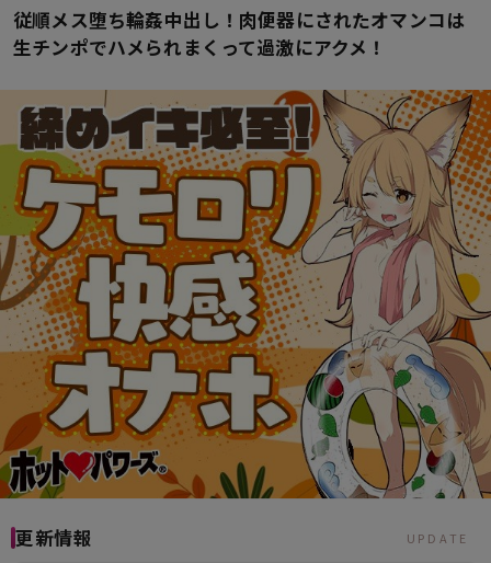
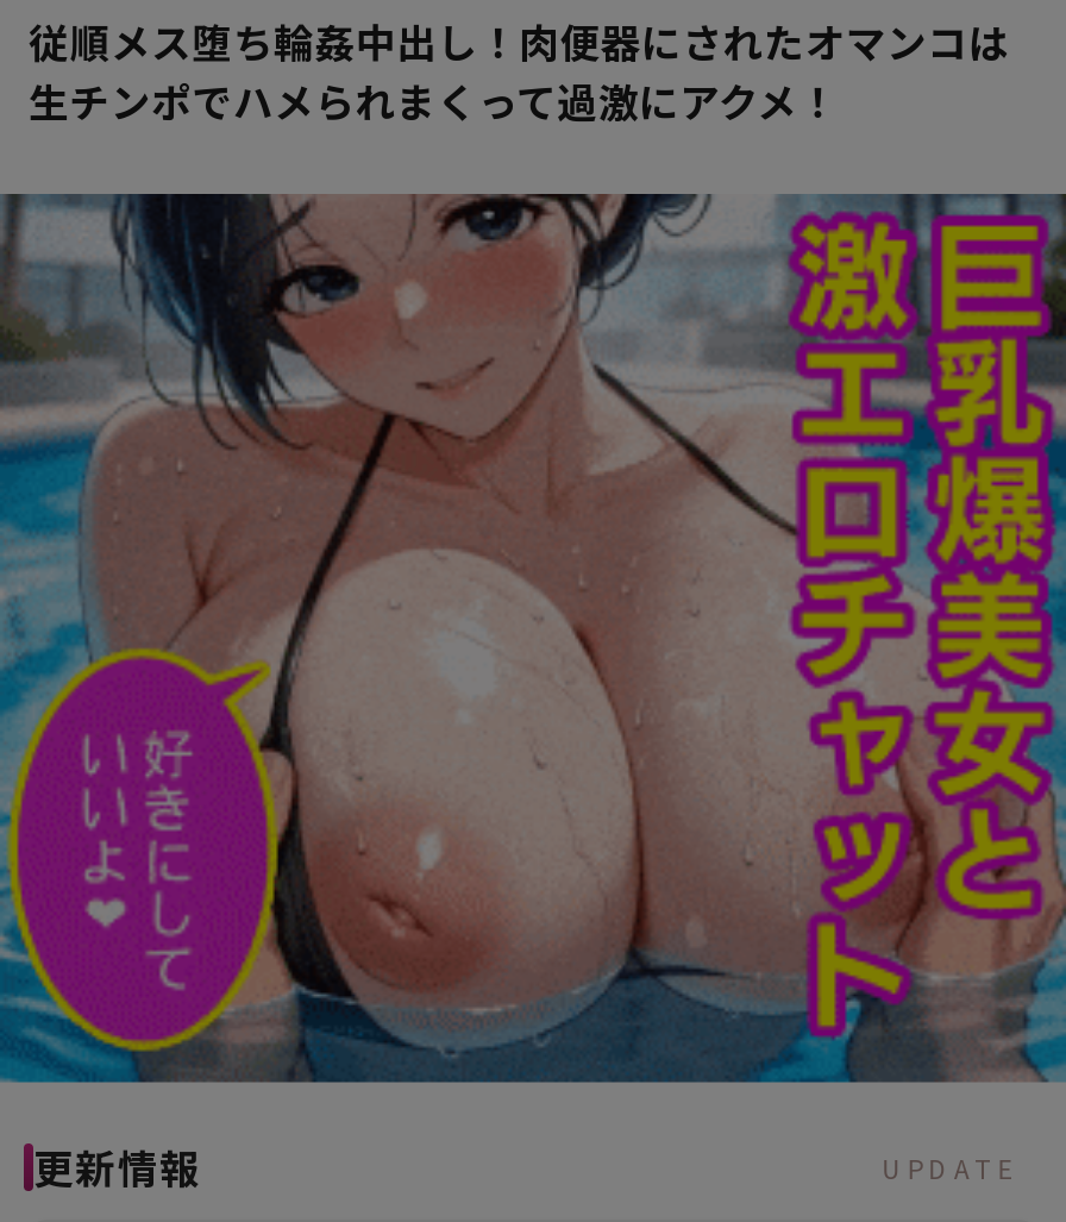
- [image]
+ [image]
